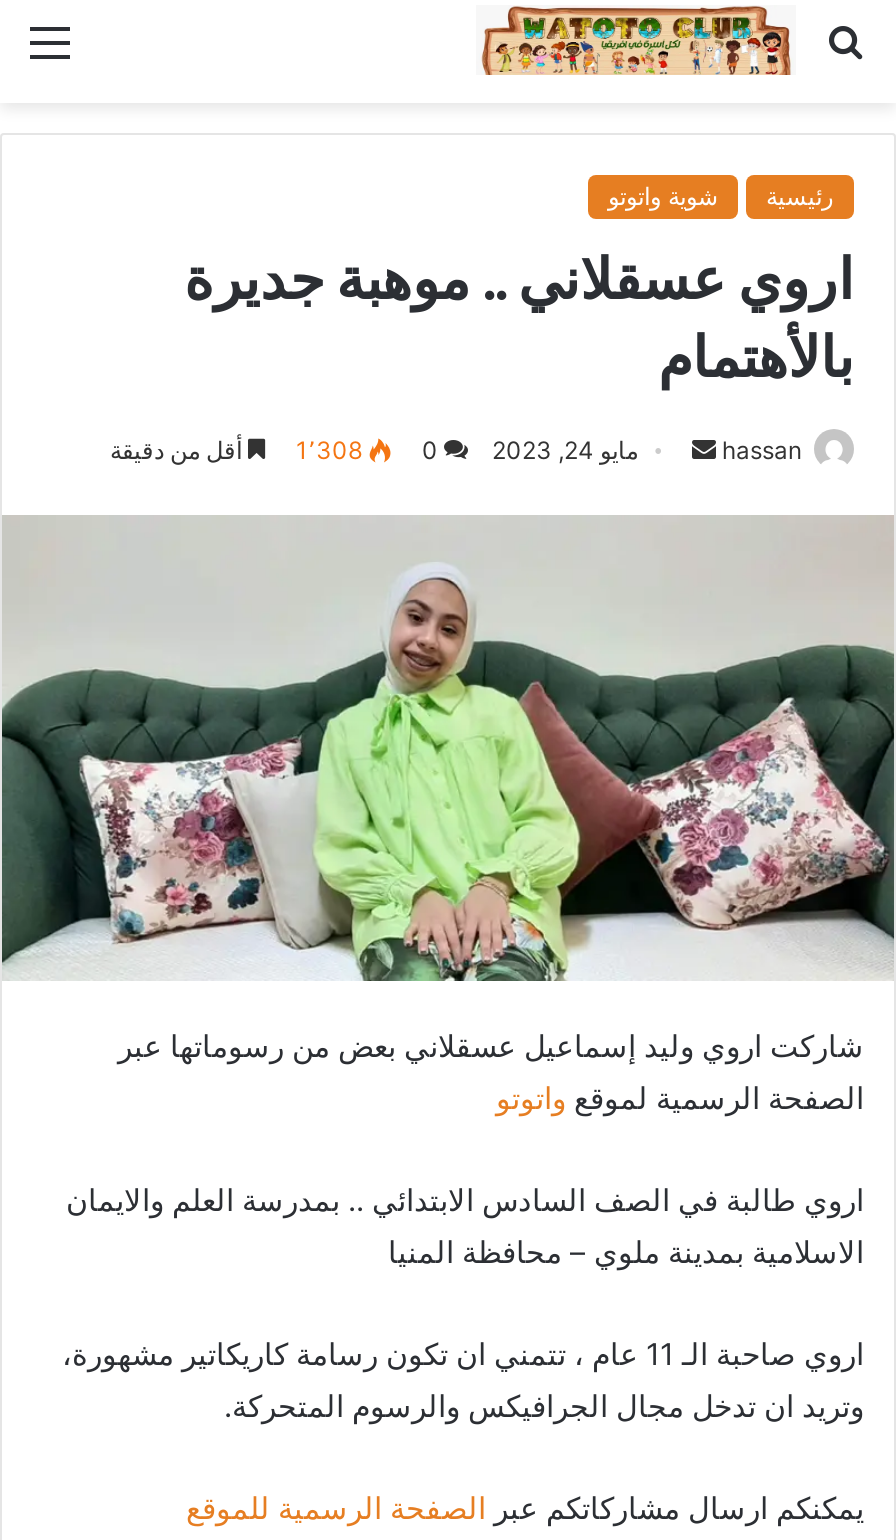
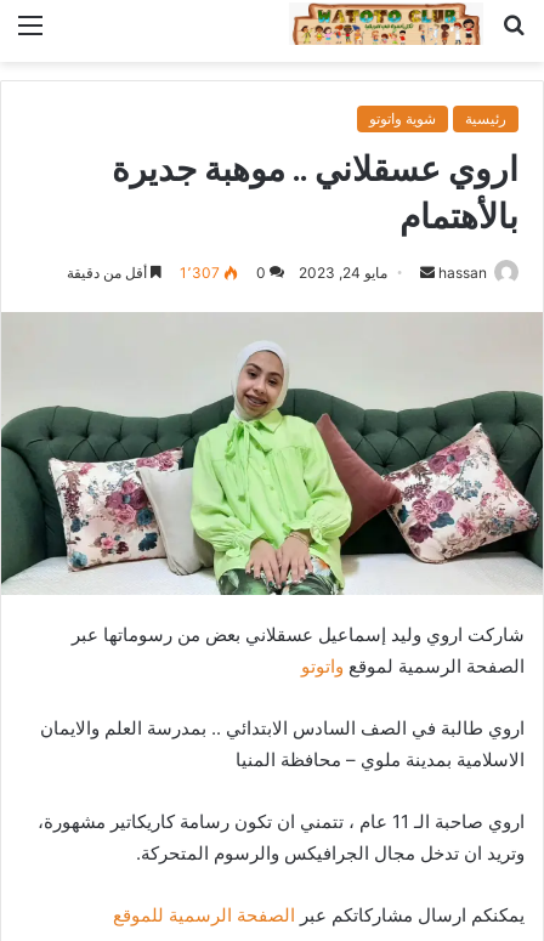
- 1٬308
+ 1٬307
